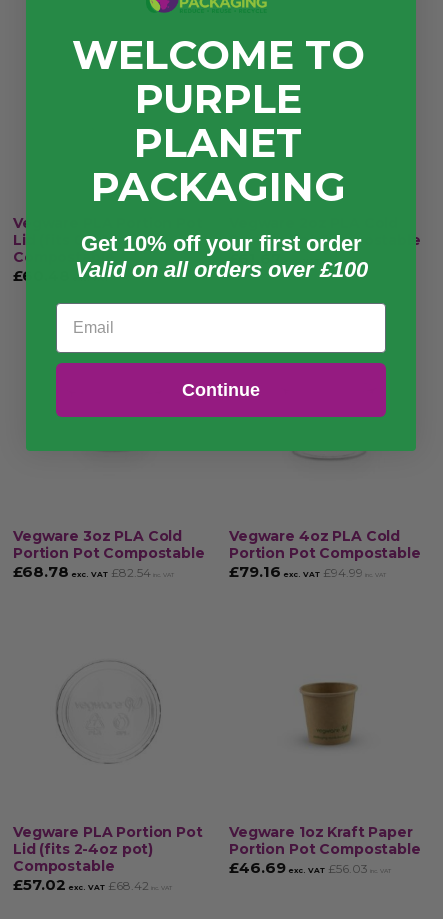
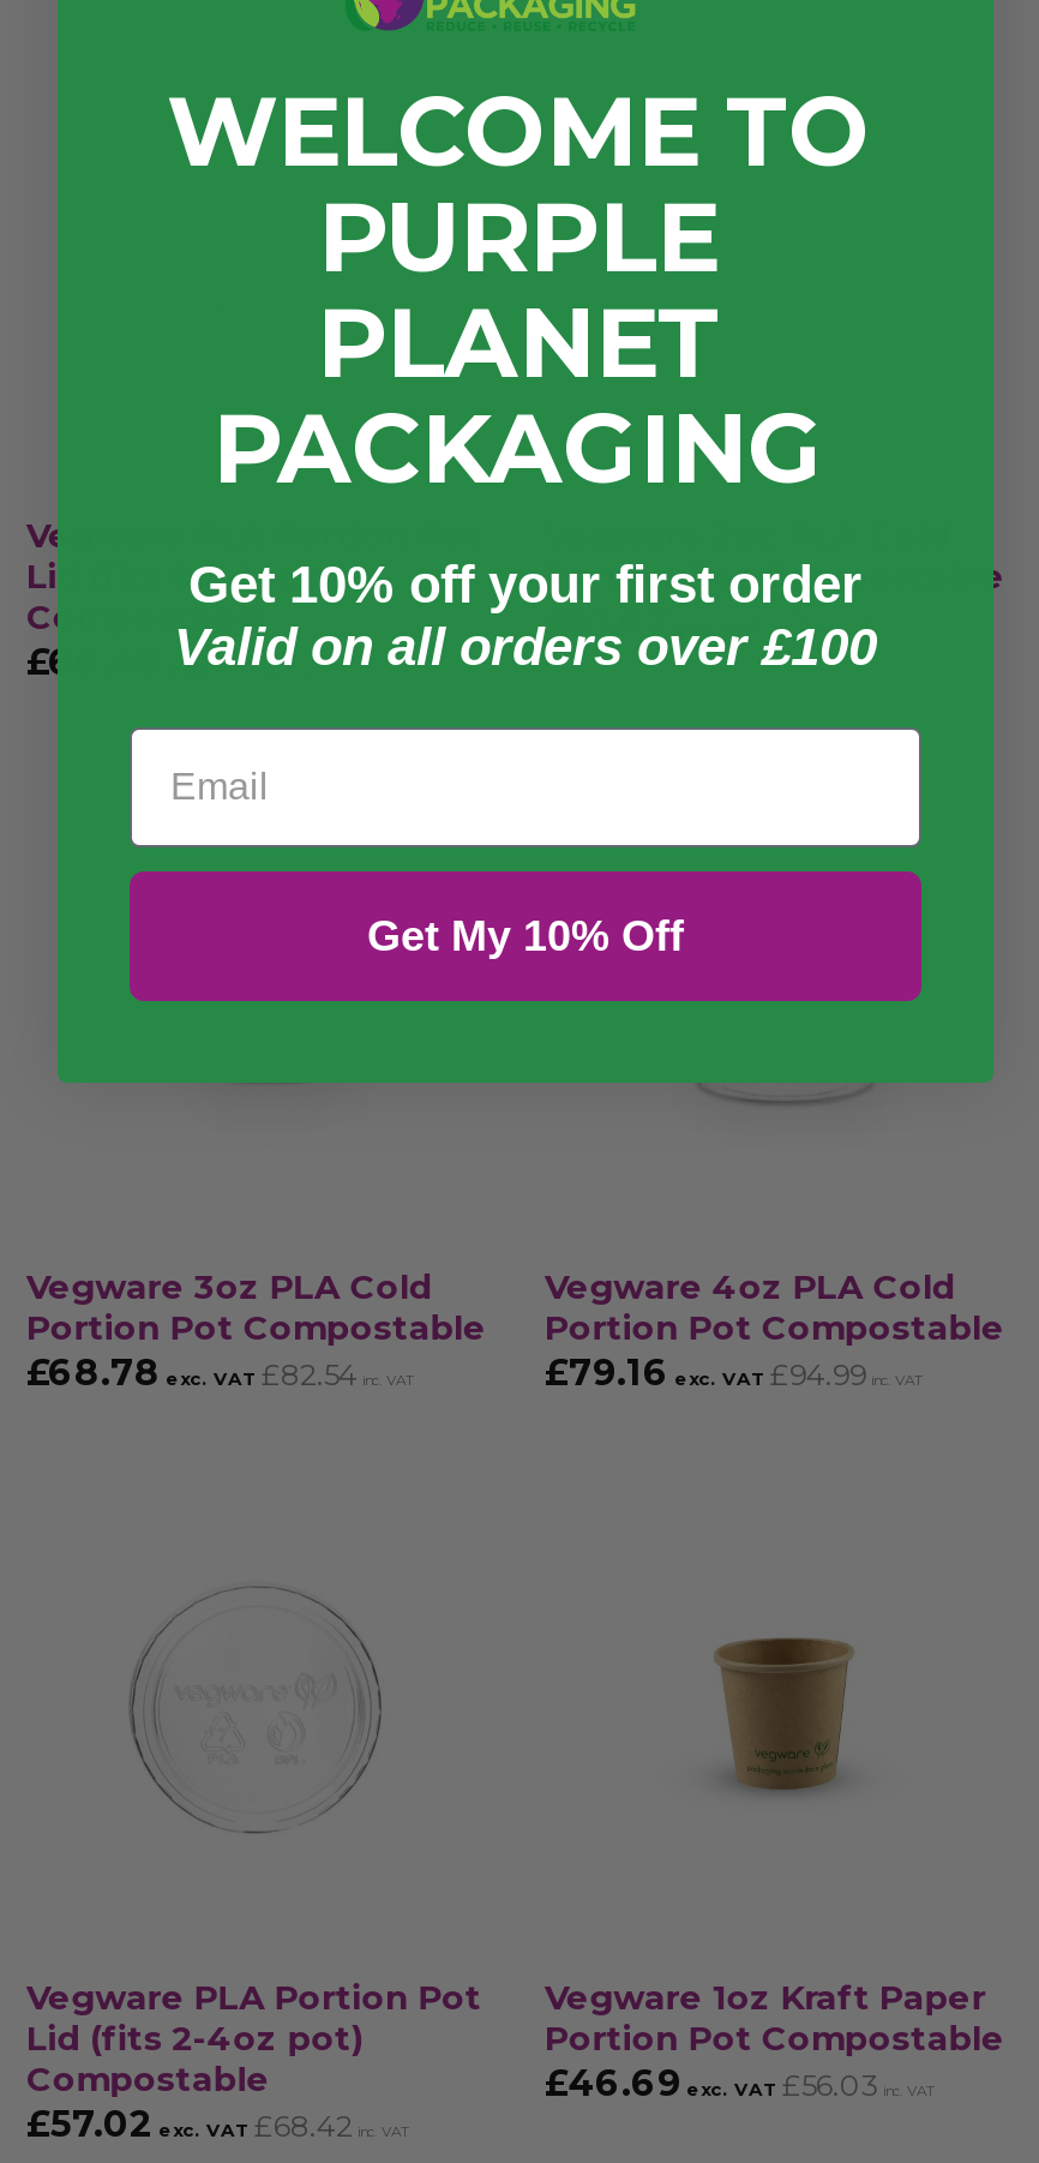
- Continue
+ Get My 10% Off
